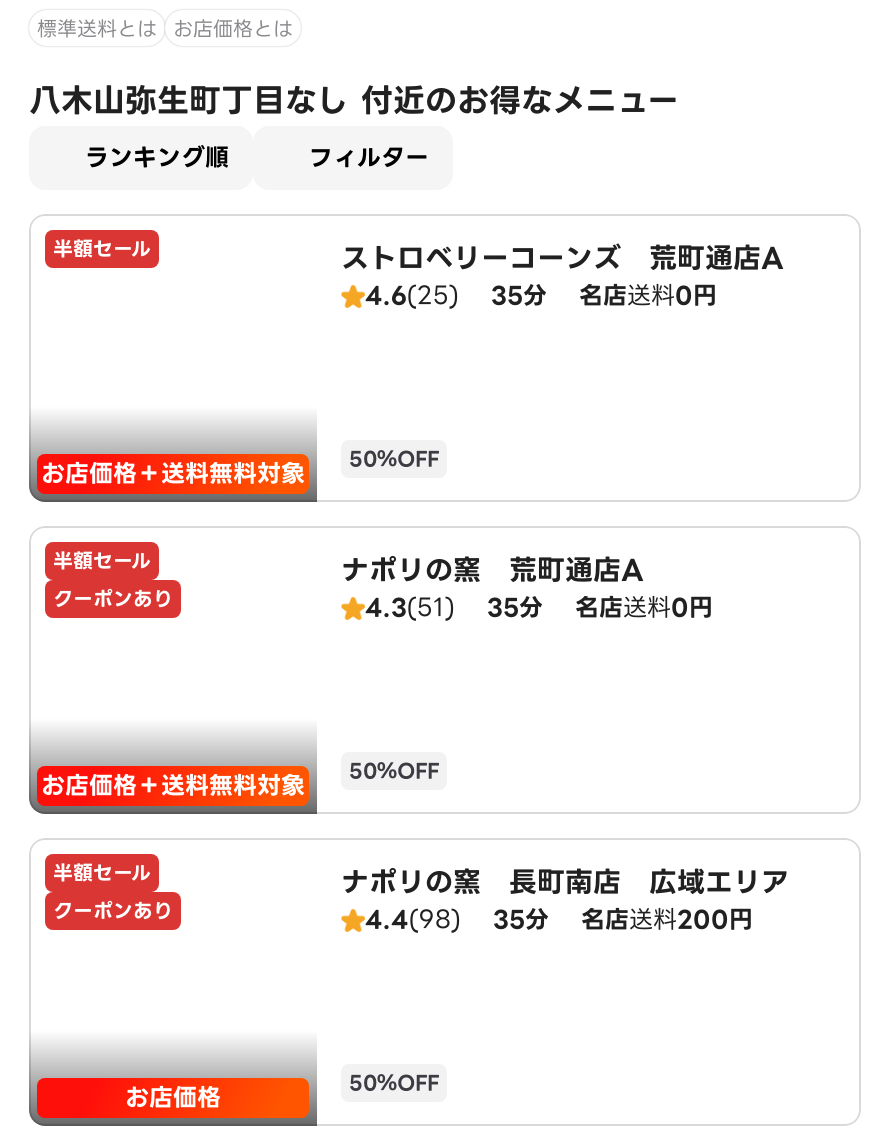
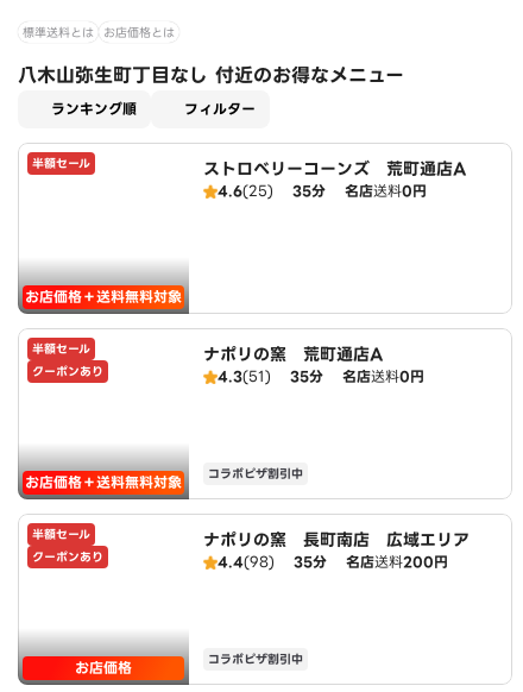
- 50％OFF

- 50％OFF
+ コラボピザ割引中

- 50％OFF
+ コラボピザ割引中
